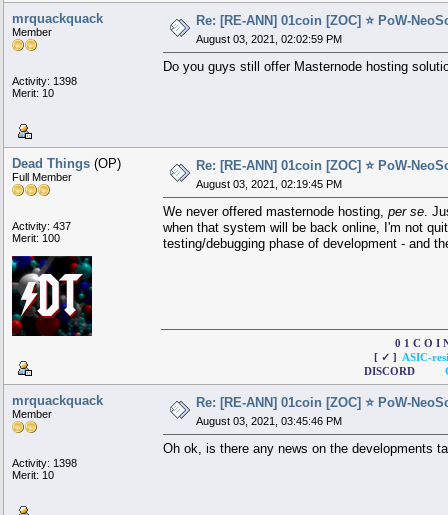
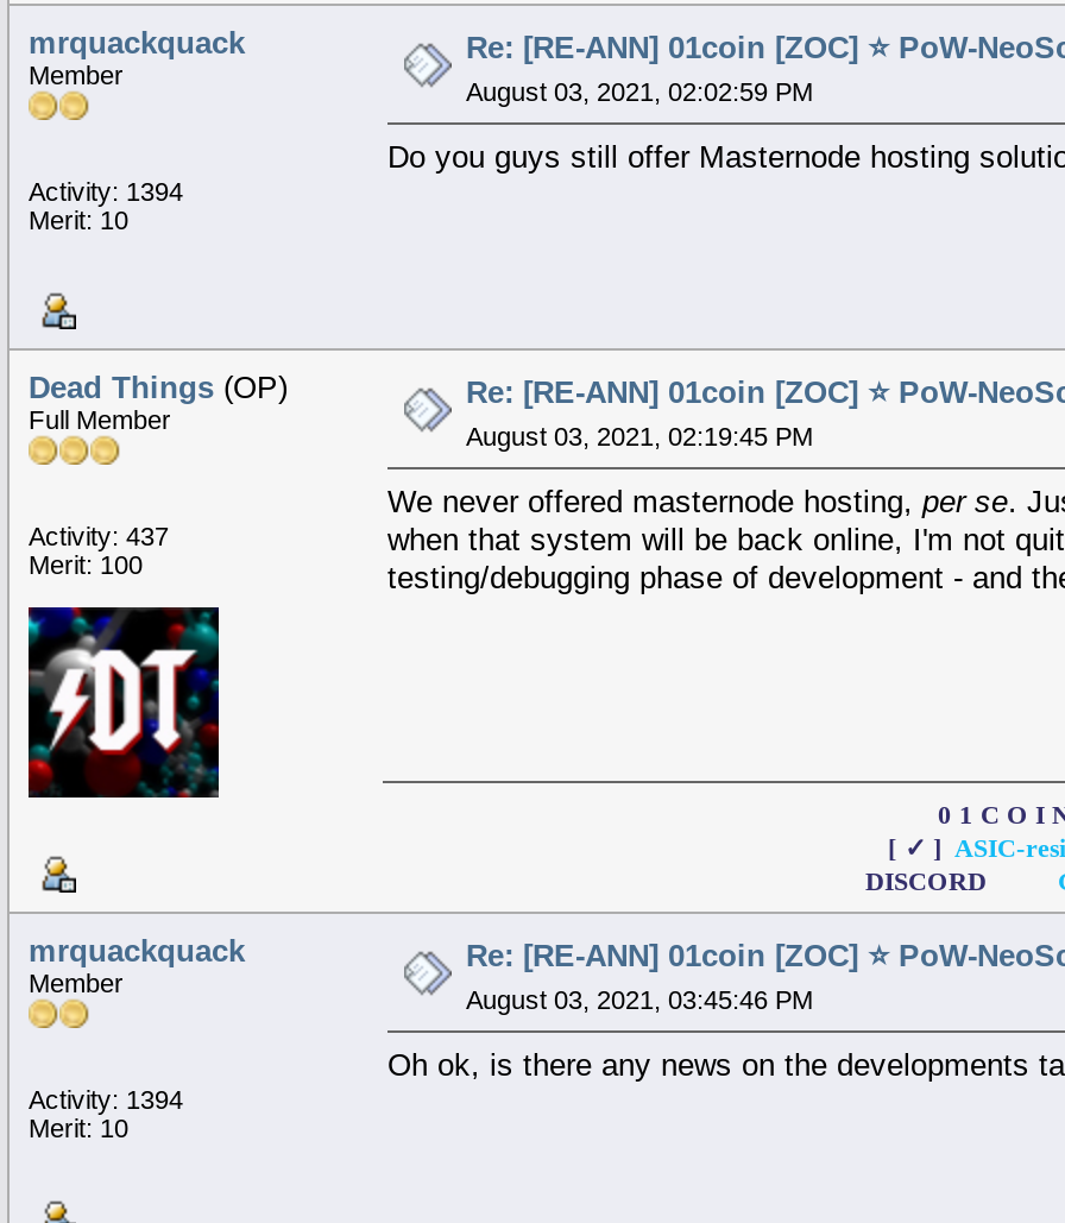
- Activity: 1398
+ Activity: 1394

- Activity: 1398
+ Activity: 1394
